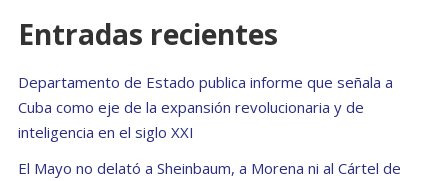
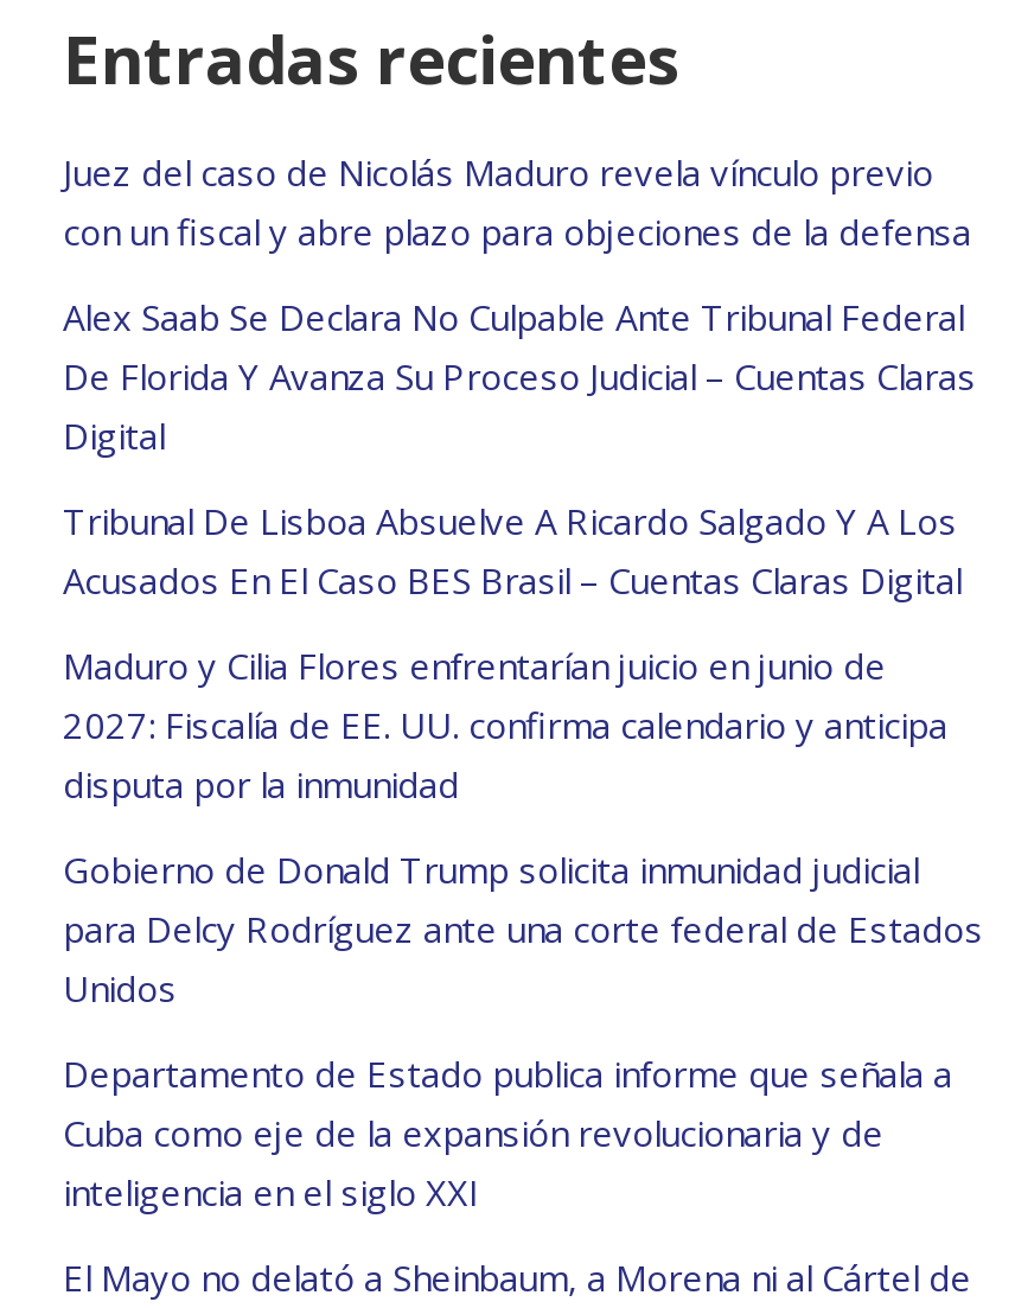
+ Juez del caso de Nicolás Maduro revela vínculo previo
+ con un fiscal y abre plazo para objeciones de la defensa
+ Alex Saab Se Declara No Culpable Ante Tribunal Federal
+ De Florida Y Avanza Su Proceso Judicial – Cuentas Claras
+ Digital
+ Tribunal De Lisboa Absuelve A Ricardo Salgado Y A Los
+ Acusados En El Caso BES Brasil – Cuentas Claras Digital
+ Maduro y Cilia Flores enfrentarían juicio en junio de
+ 2027: Fiscalía de EE. UU. confirma calendario y anticipa
+ disputa por la inmunidad
+ Gobierno de Donald Trump solicita inmunidad judicial
+ para Delcy Rodríguez ante una corte federal de Estados
+ Unidos
